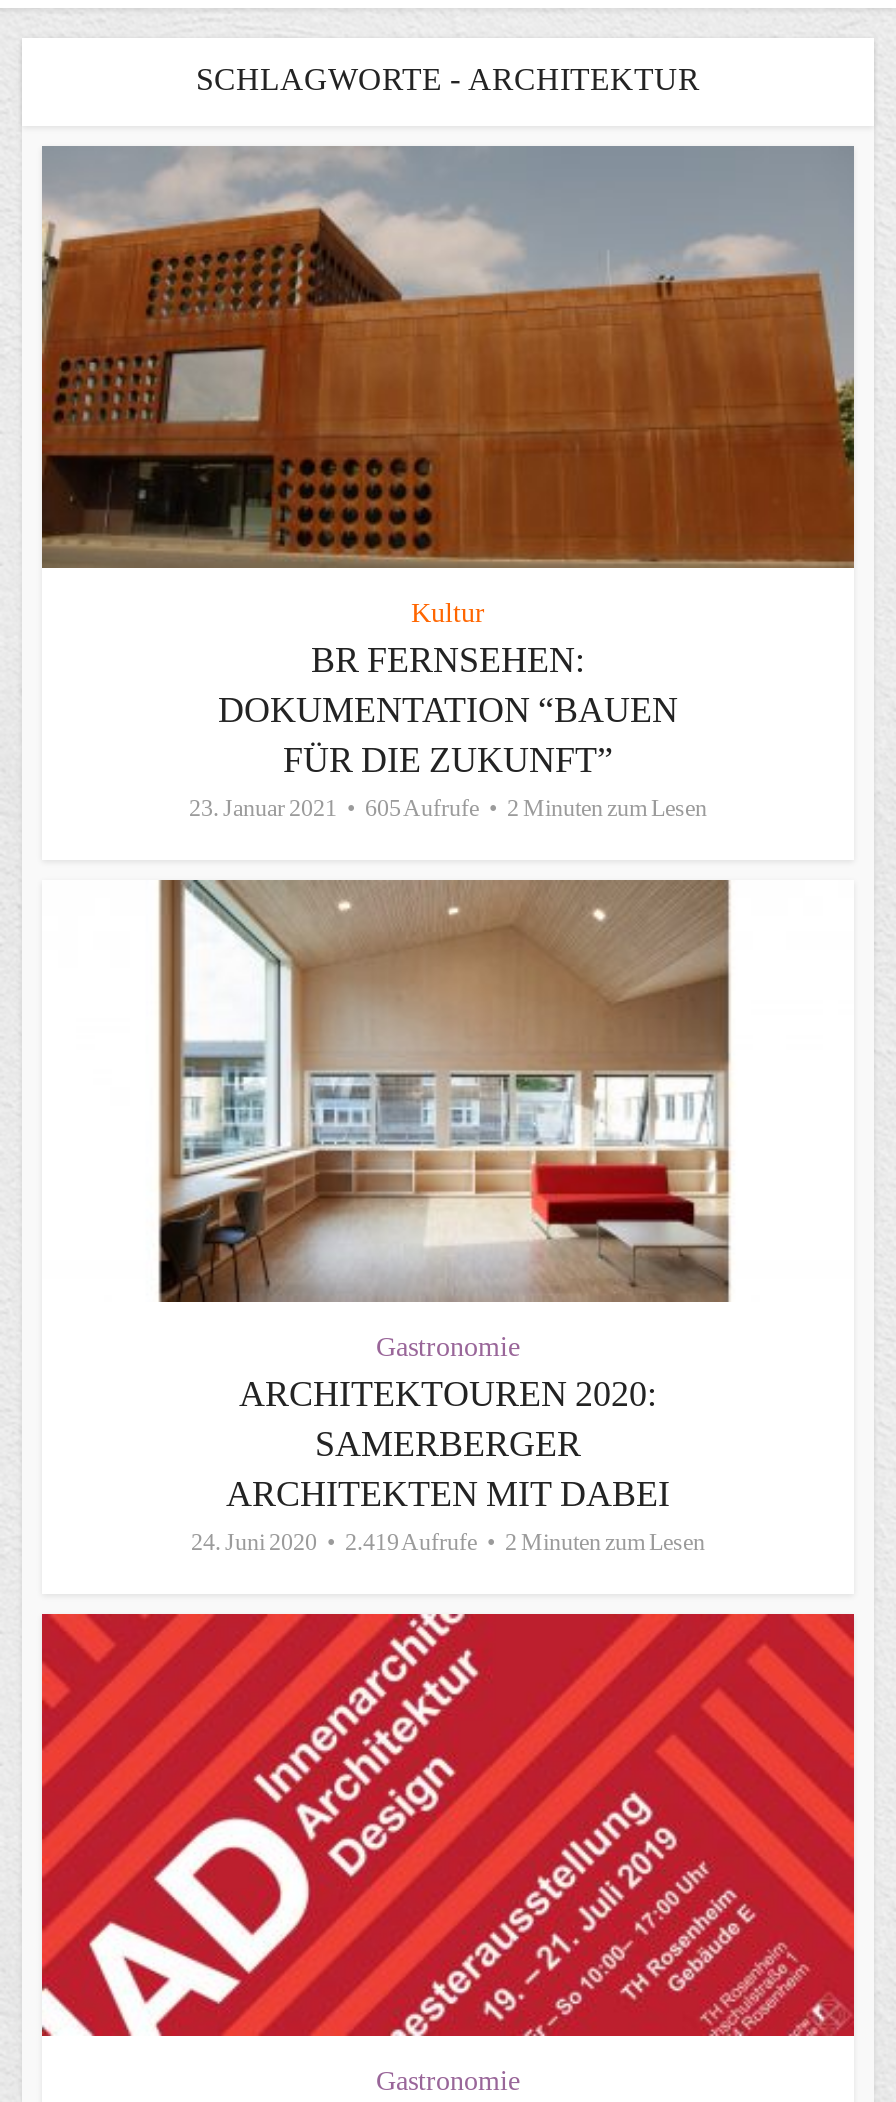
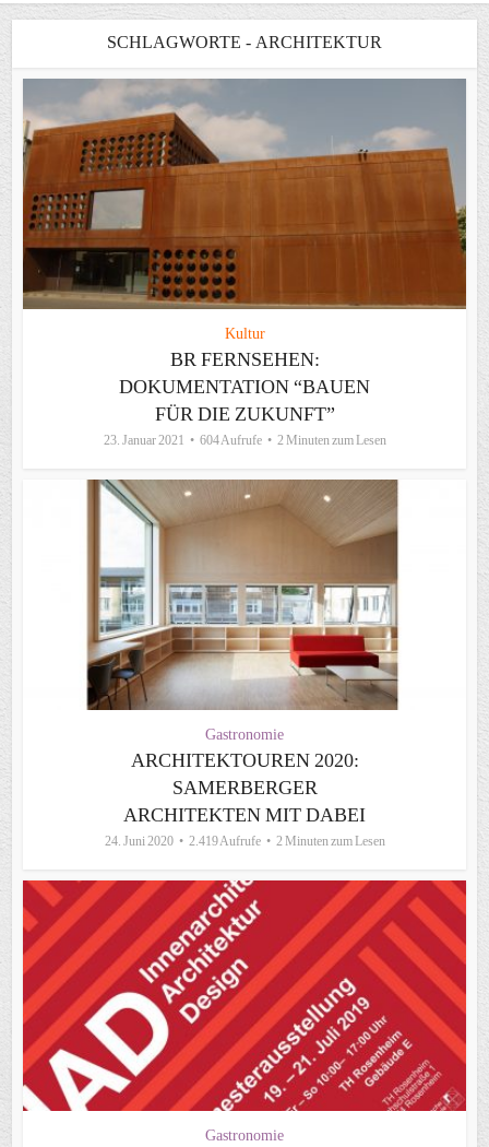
- 23. Januar 2021 605 Aufrufe 2 Minuten zum Lesen
+ 23. Januar 2021 604 Aufrufe 2 Minuten zum Lesen
